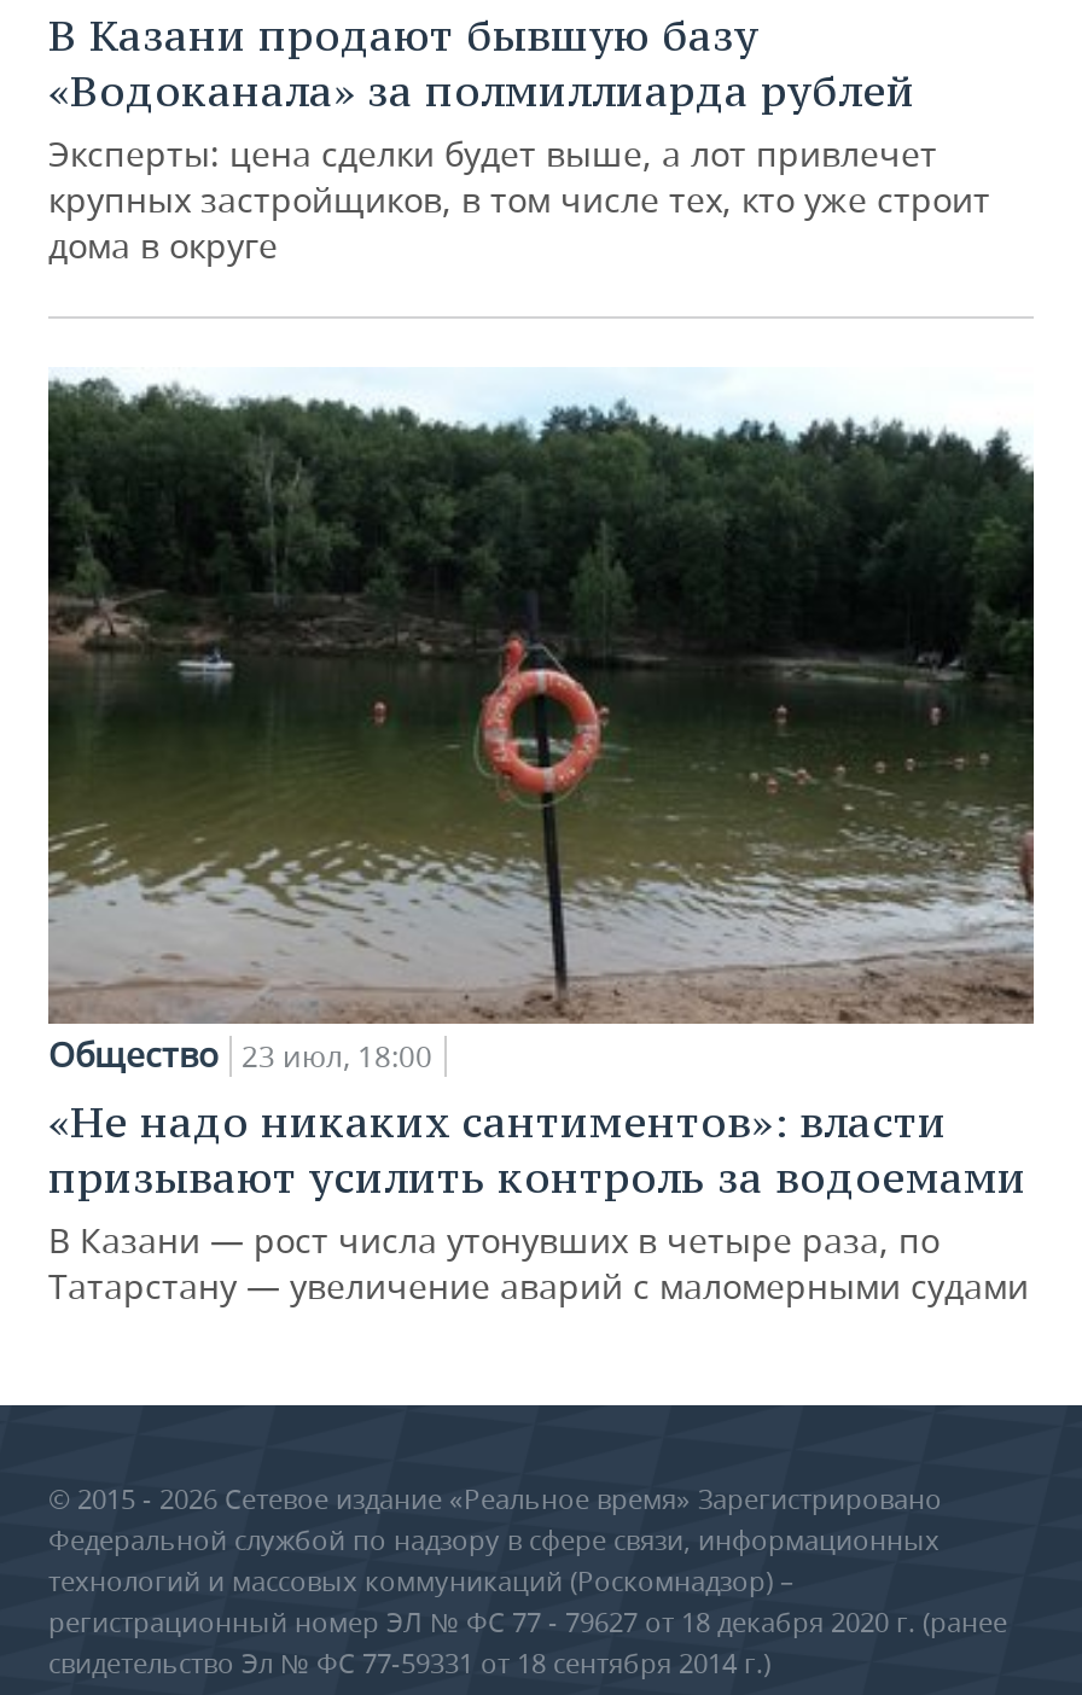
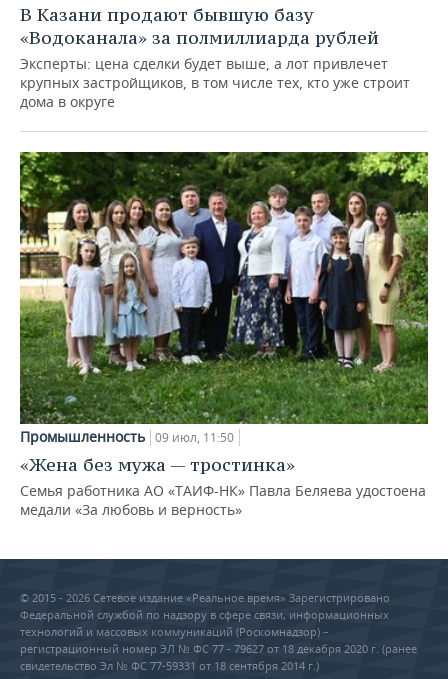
- [image]
- Общество 23 июл, 18:00
- «Не надо никаких сантиментов»: власти
- призывают усилить контроль за водоемами
- В Казани — рост числа утонувших в четыре раза, по
- Татарстану — увеличение аварий с маломерными судами
+ [image]
+ Промышленность 09 июл, 11:50
+ «Жена без мужа — тростинка»
+ Семья работника АО «ТАИФ-НК» Павла Беляева удостоена
+ медали «За любовь и верность»
